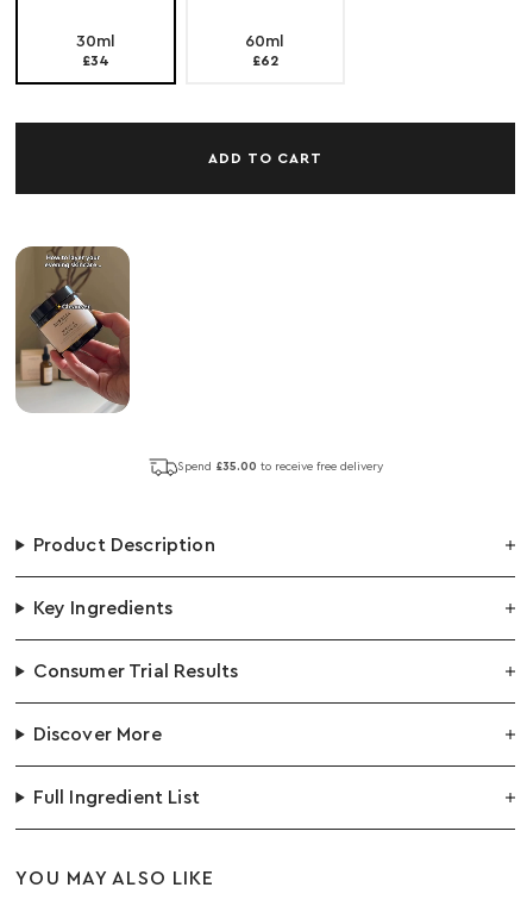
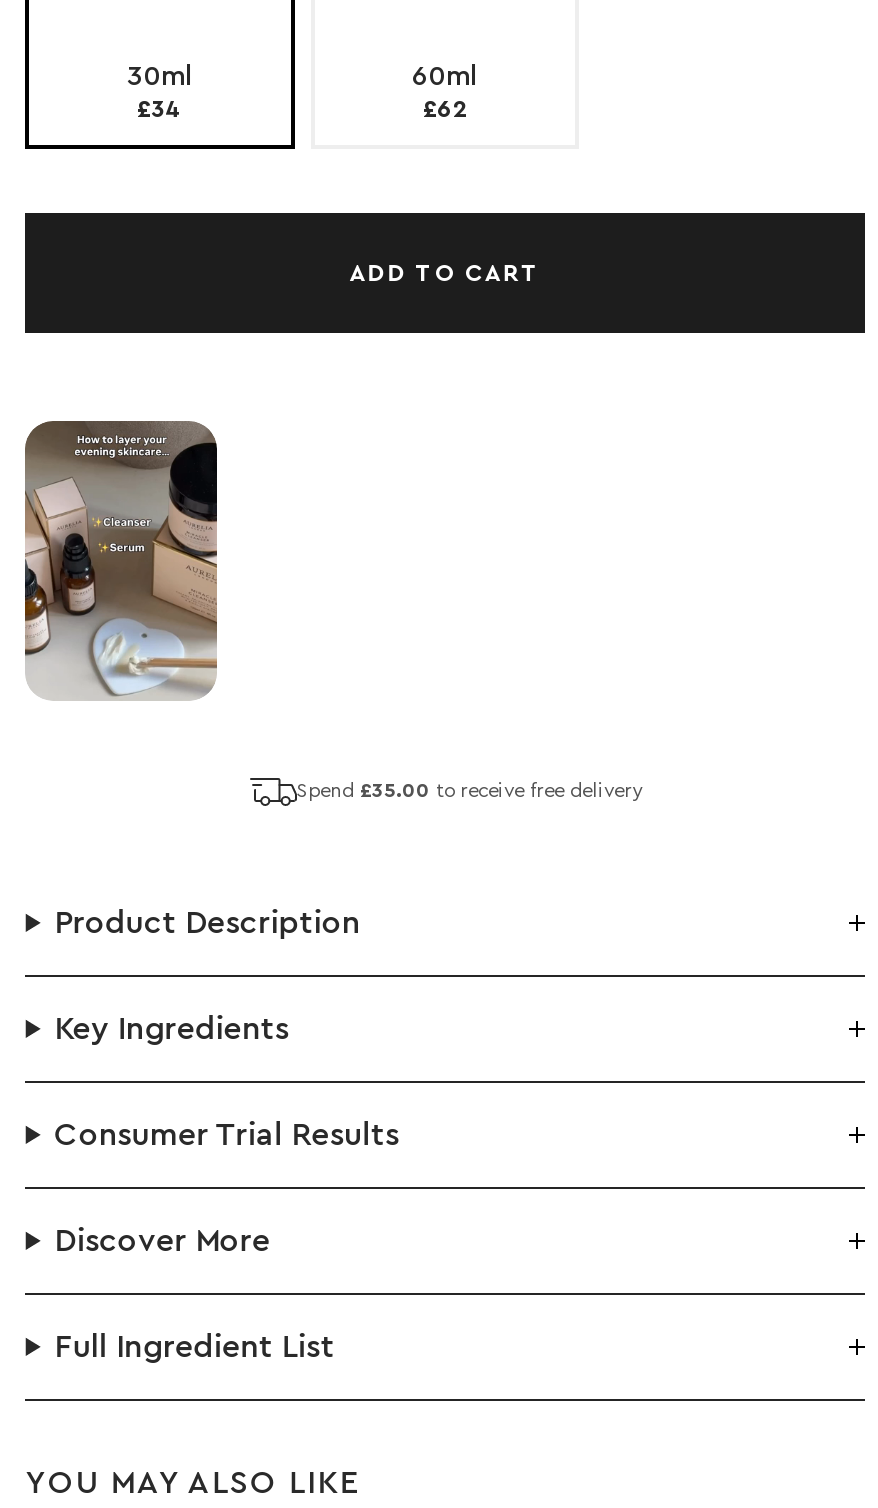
- [image]
+ [image]
